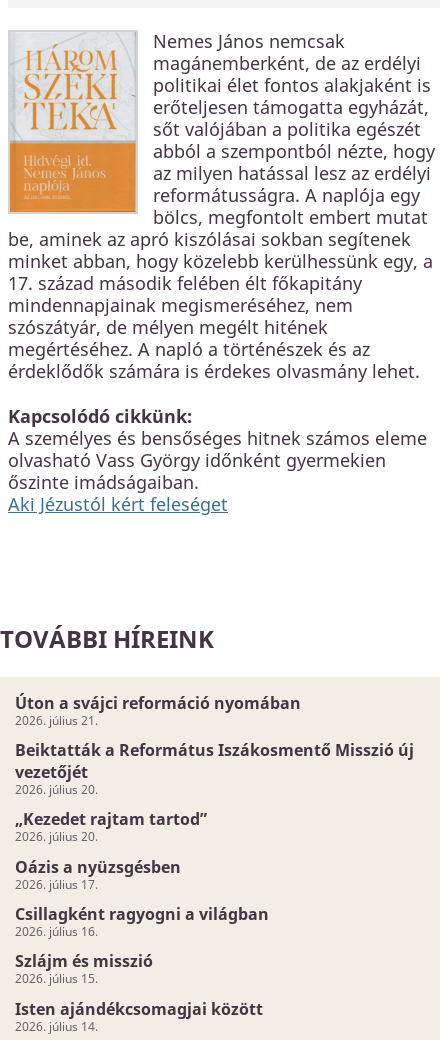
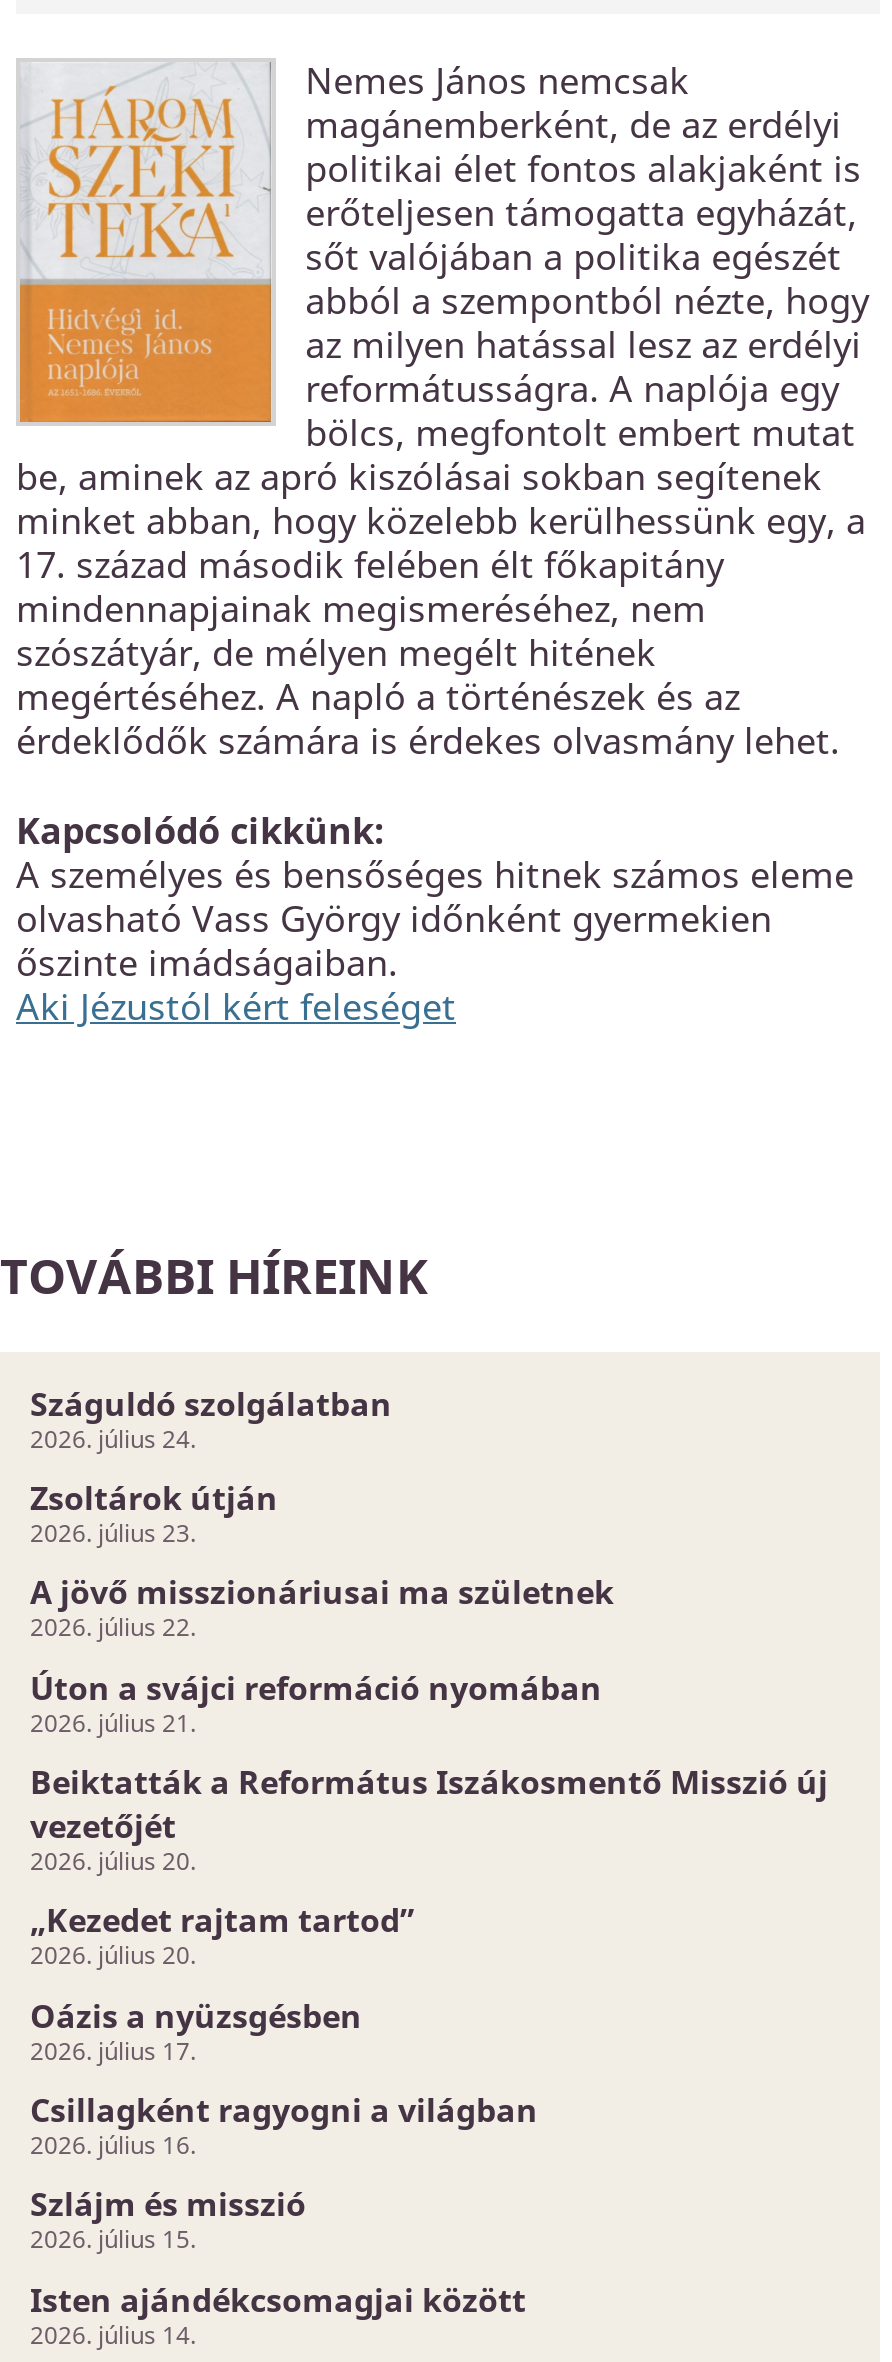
+ Száguldó szolgálatban
+ 2026. július 24.
+ Zsoltárok útján
+ 2026. július 23.
+ A jövő misszionáriusai ma születnek
+ 2026. július 22.
